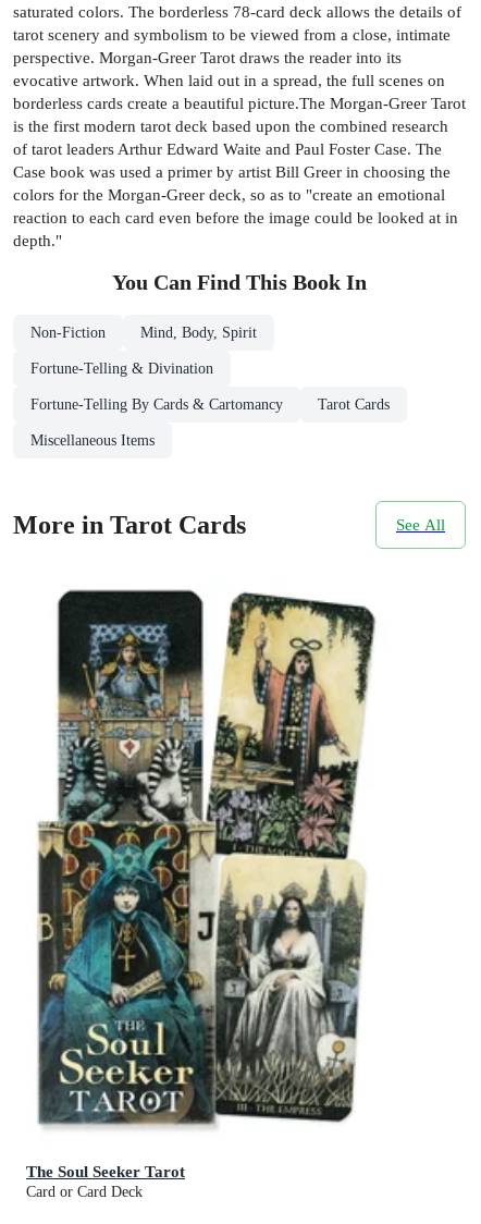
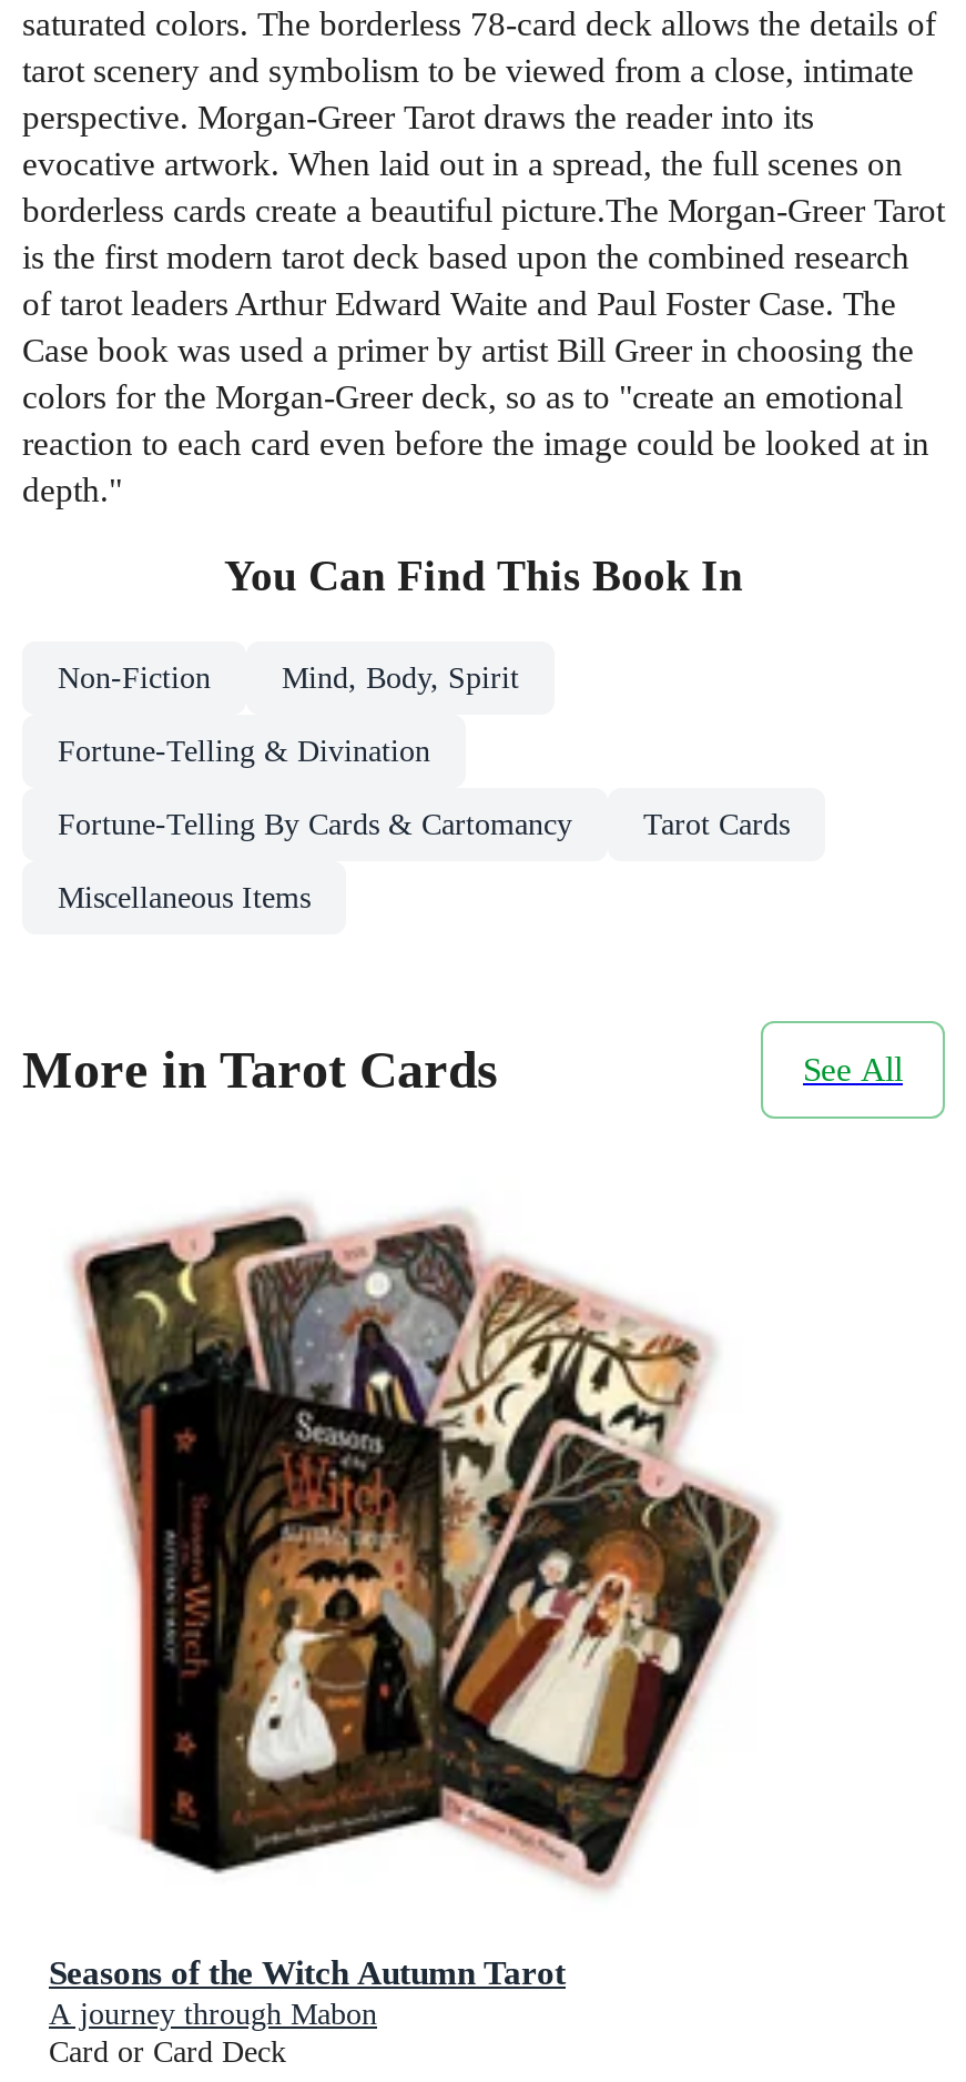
- [image]
- The Soul Seeker Tarot
+ [image]
+ Seasons of the Witch Autumn Tarot
+ A journey through Mabon
